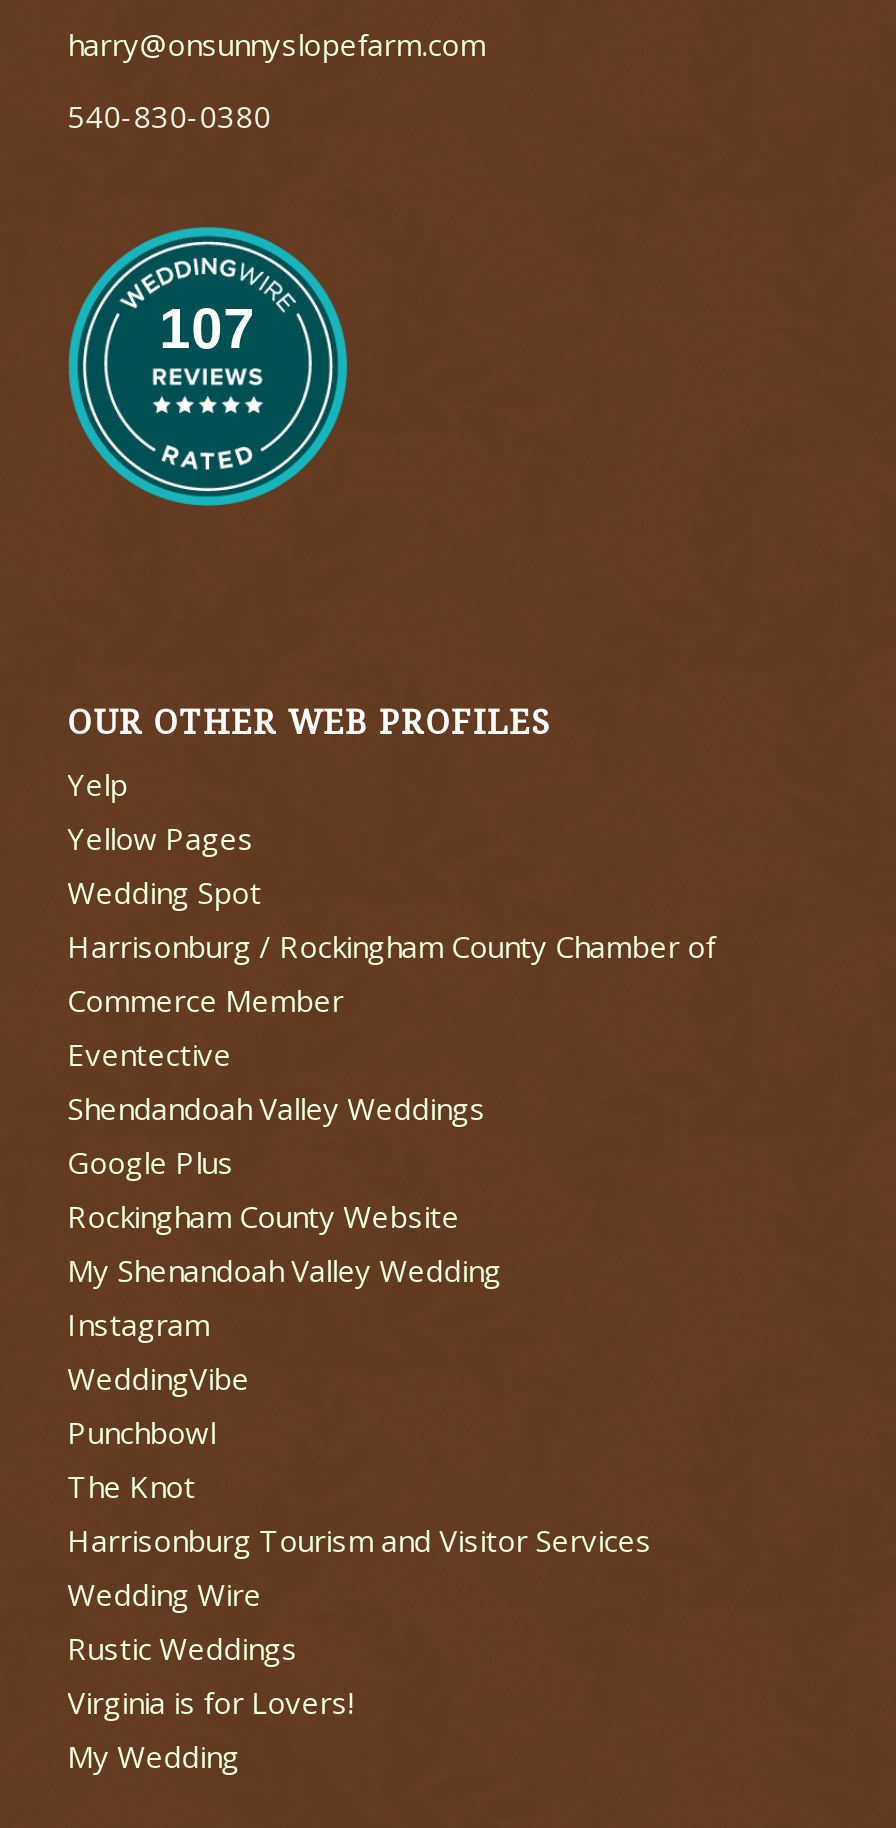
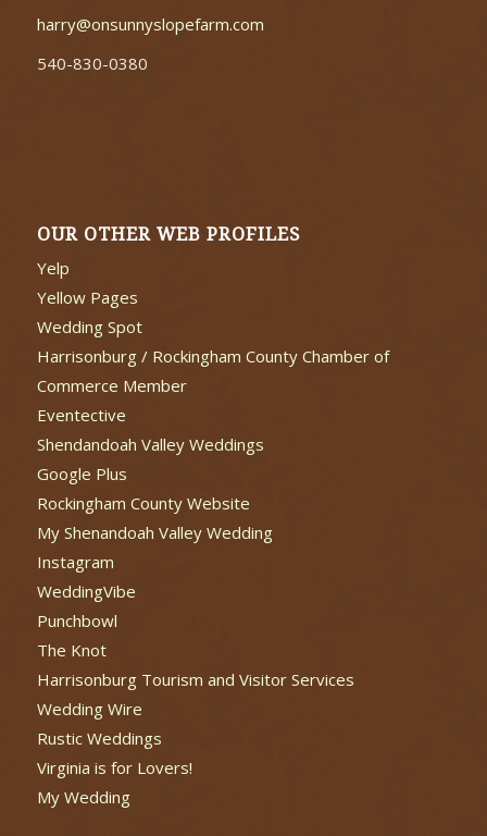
- [image]
- 107
